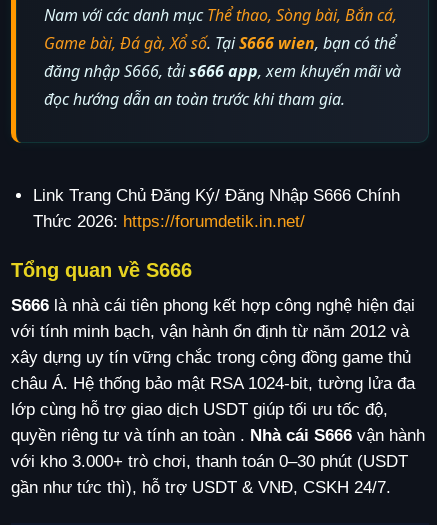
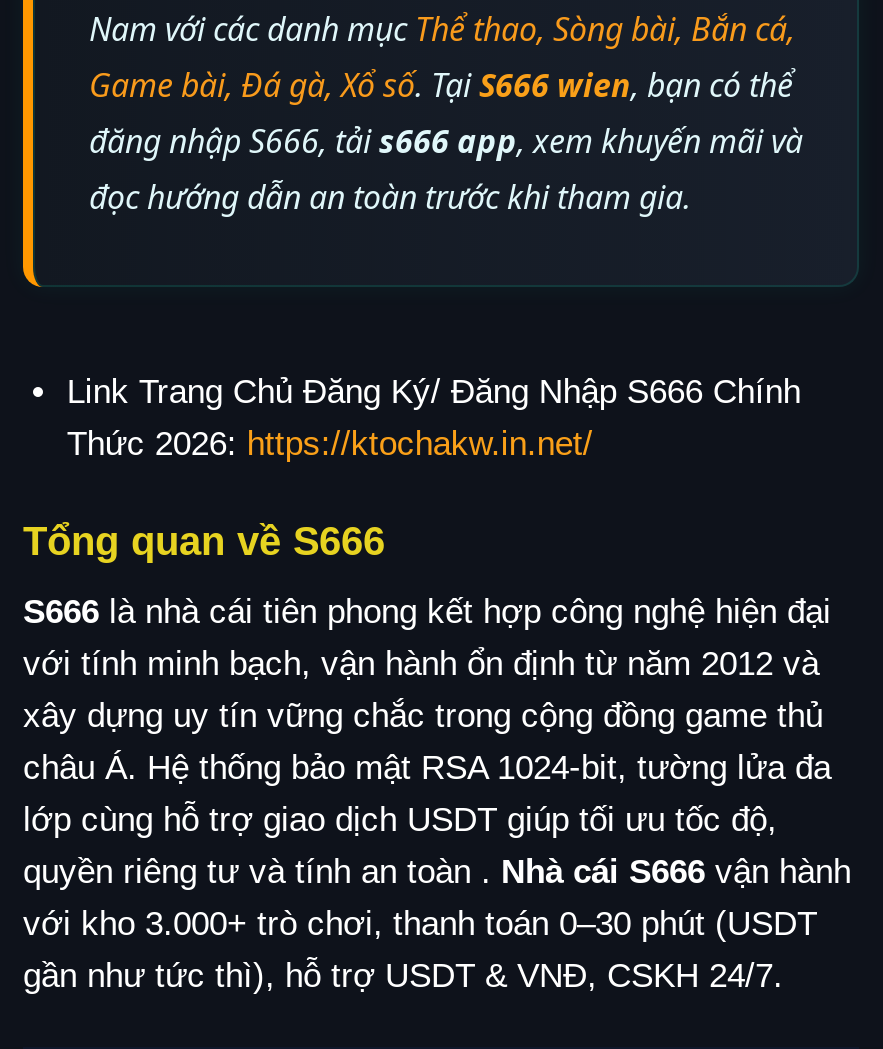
- Thức 2026: https://forumdetik.in.net/
+ Thức 2026: https://ktochakw.in.net/
